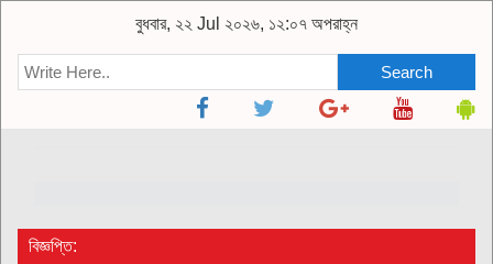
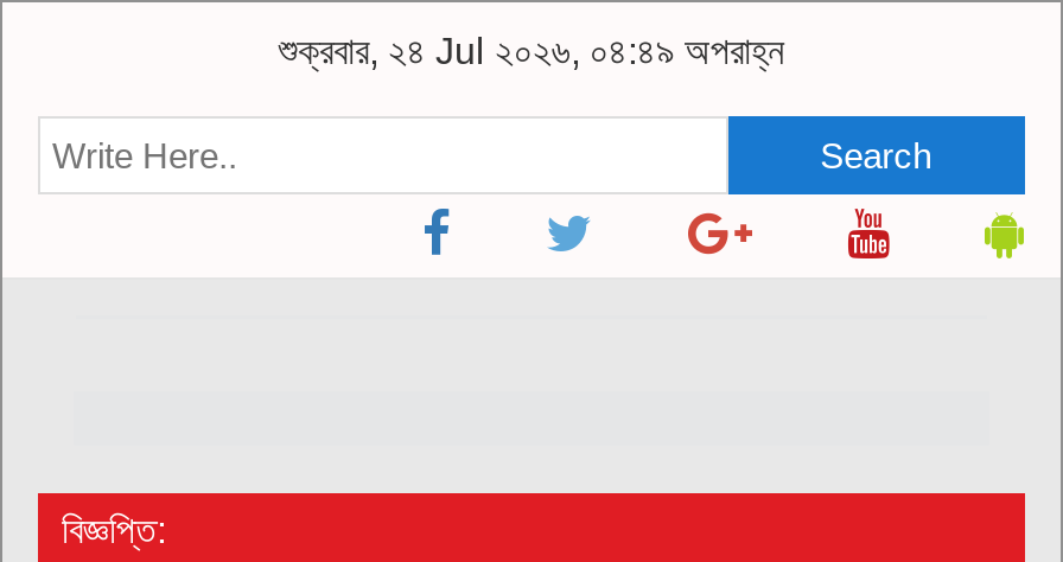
- বুধবার, ২২ Jul ২০২৬, ১২:০৭ অপরাহ্ন
+ শুক্রবার, ২৪ Jul ২০২৬, ০৪:৪৯ অপরাহ্ন
